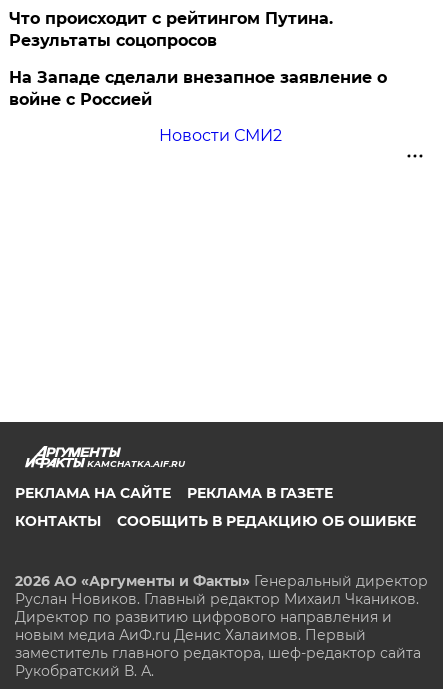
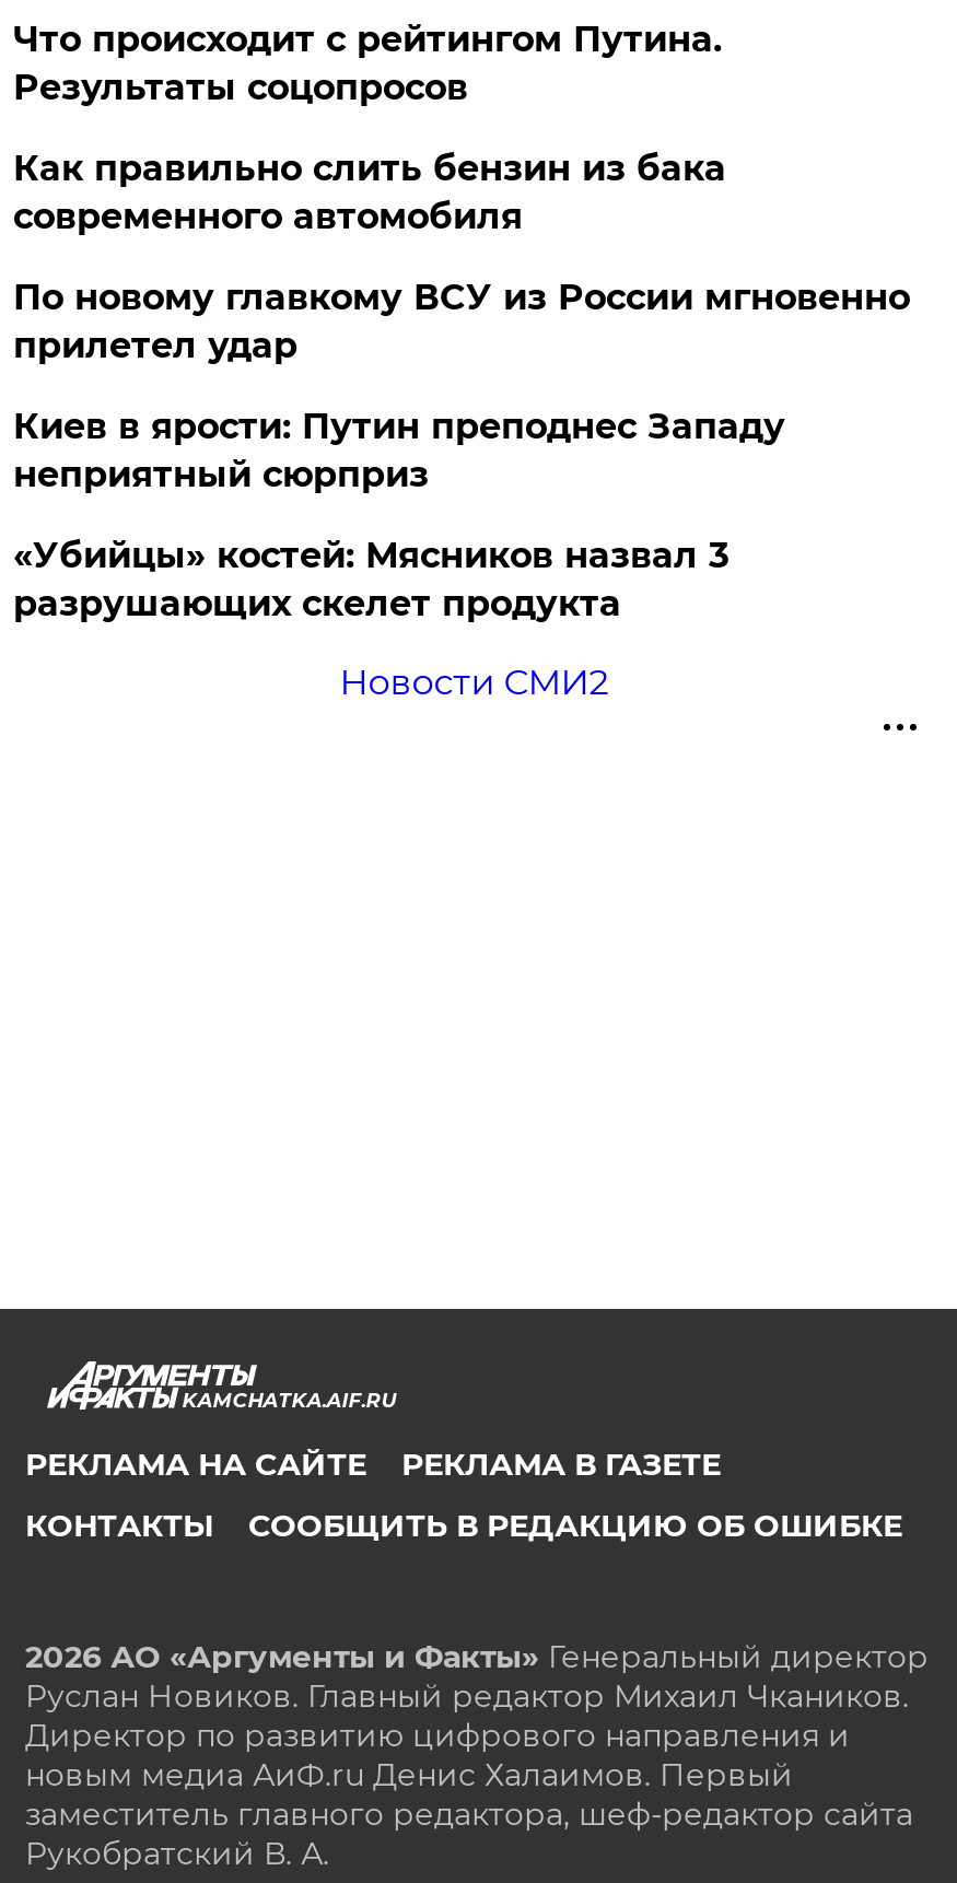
- На Западе сделали внезапное заявление о
- войне с Россией
+ Как правильно слить бензин из бака
+ современного автомобиля
+ По новому главкому ВСУ из России мгновенно
+ прилетел удар
+ Киев в ярости: Путин преподнес Западу
+ неприятный сюрприз
+ «Убийцы» костей: Мясников назвал 3
+ разрушающих скелет продукта
